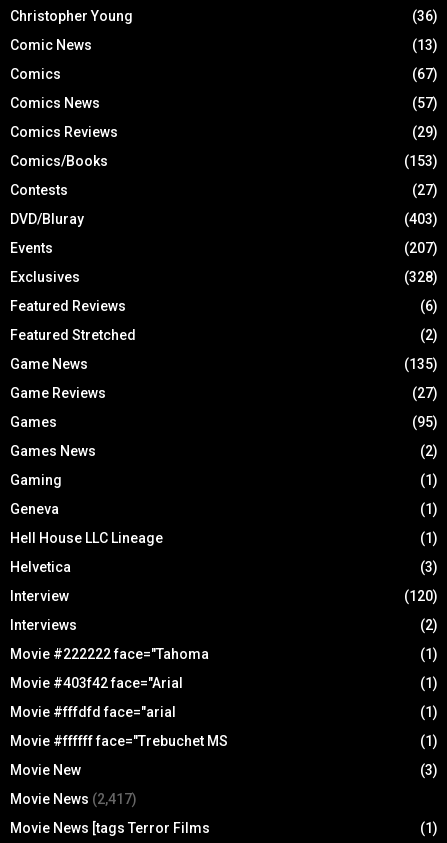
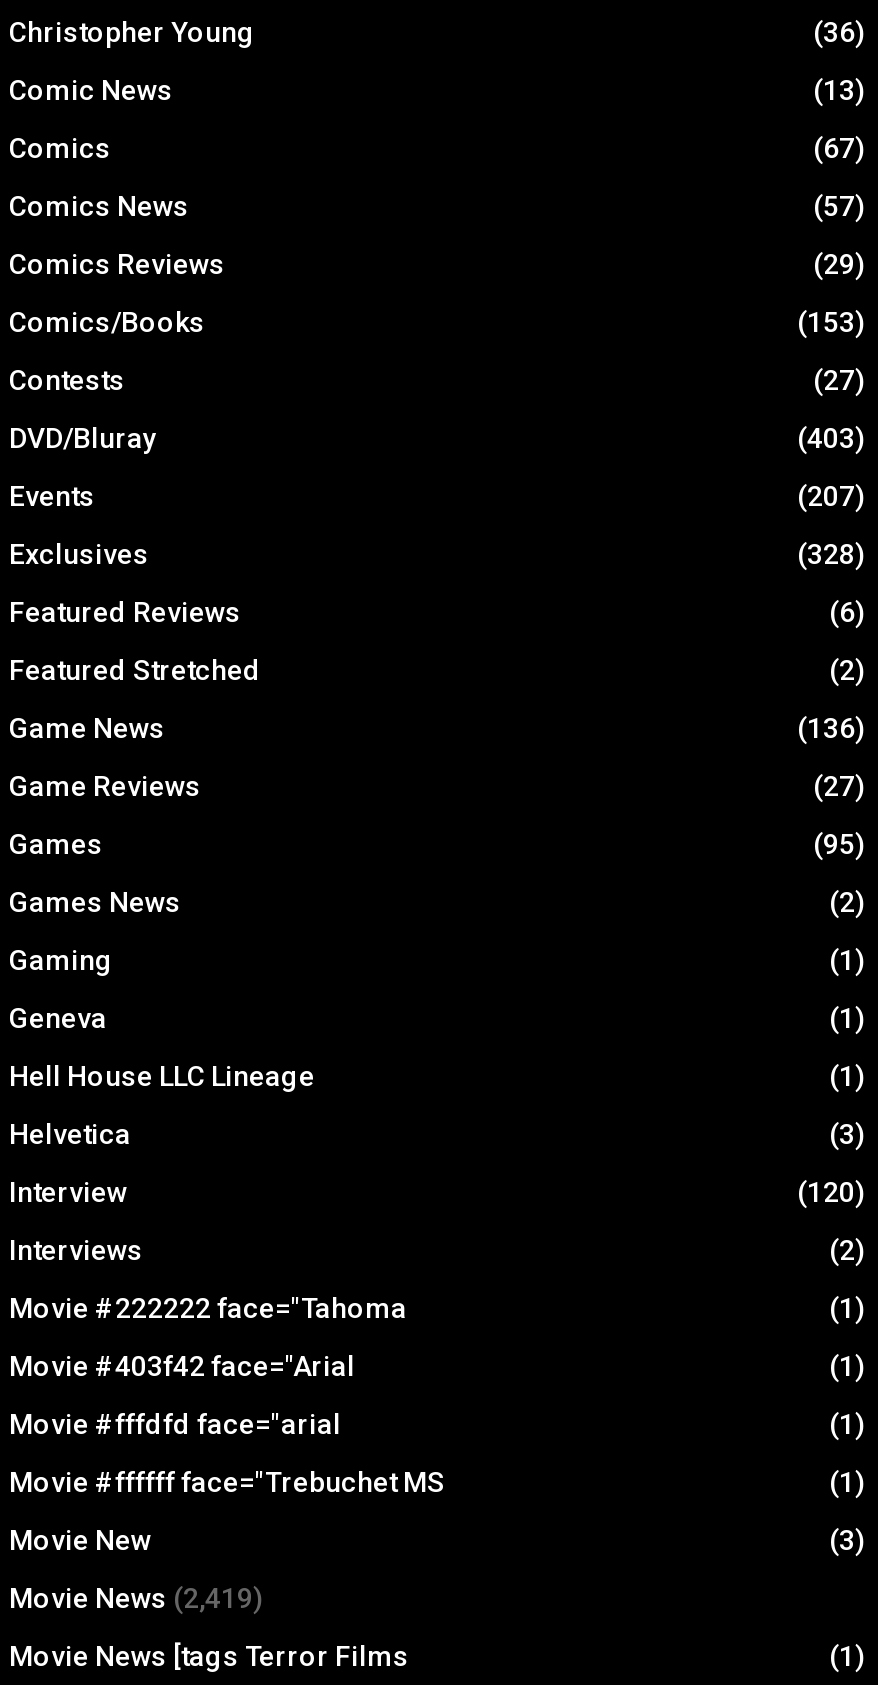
- (135)
+ (136)

- Movie News (2,417)
+ Movie News (2,419)
